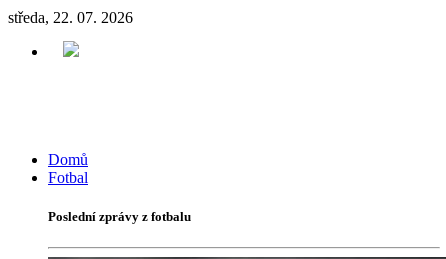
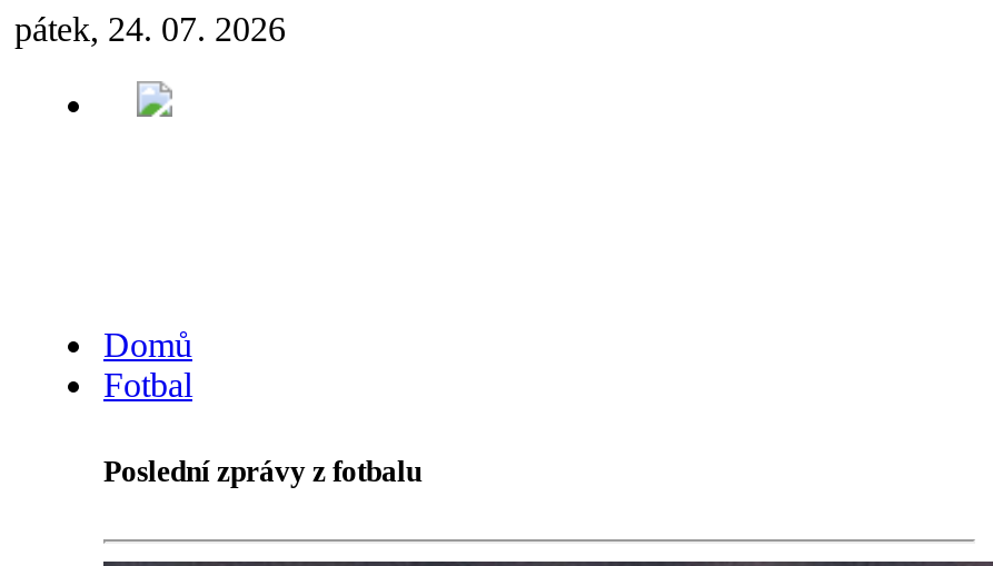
- středa, 22. 07. 2026
+ pátek, 24. 07. 2026
